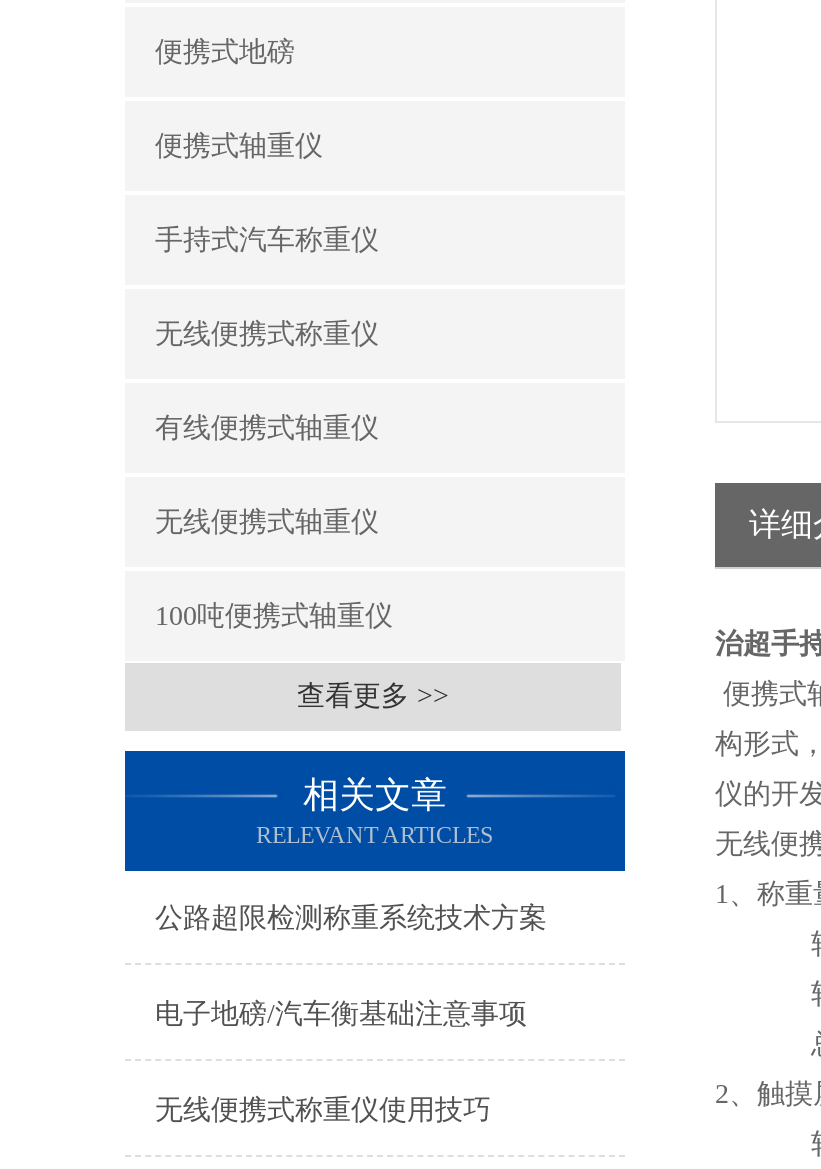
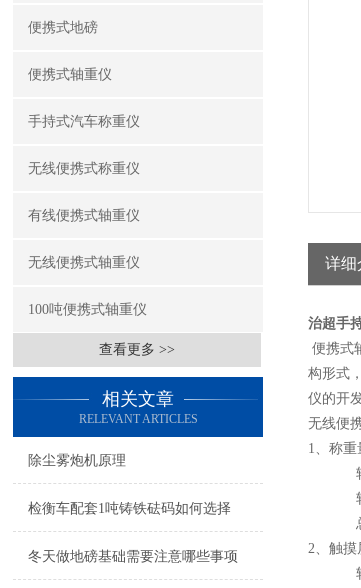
- 公路超限检测称重系统技术方案
+ 除尘雾炮机原理

- 电子地磅/汽车衡基础注意事项
+ 检衡车配套1吨铸铁砝码如何选择

- 无线便携式称重仪使用技巧
+ 冬天做地磅基础需要注意哪些事项
